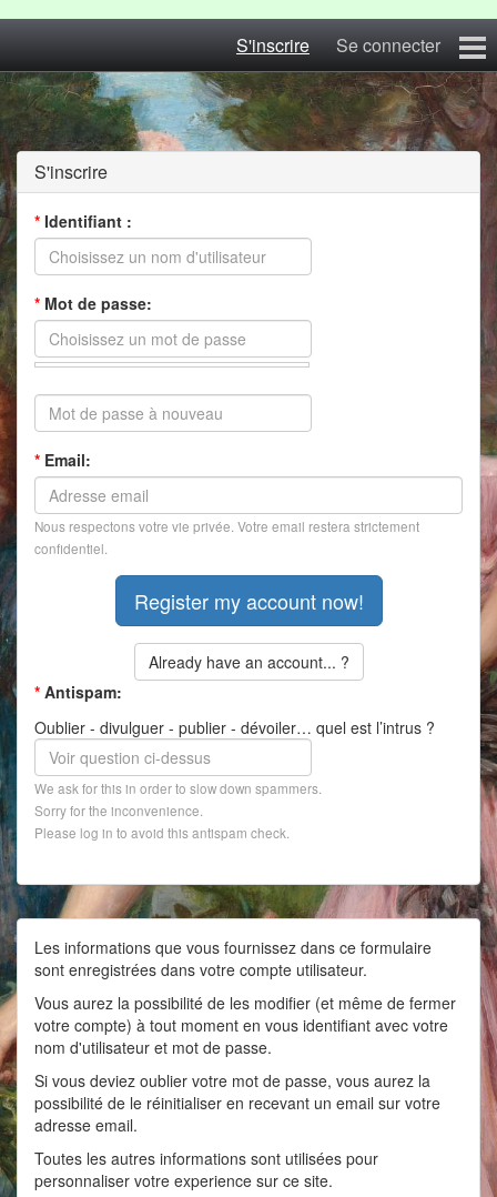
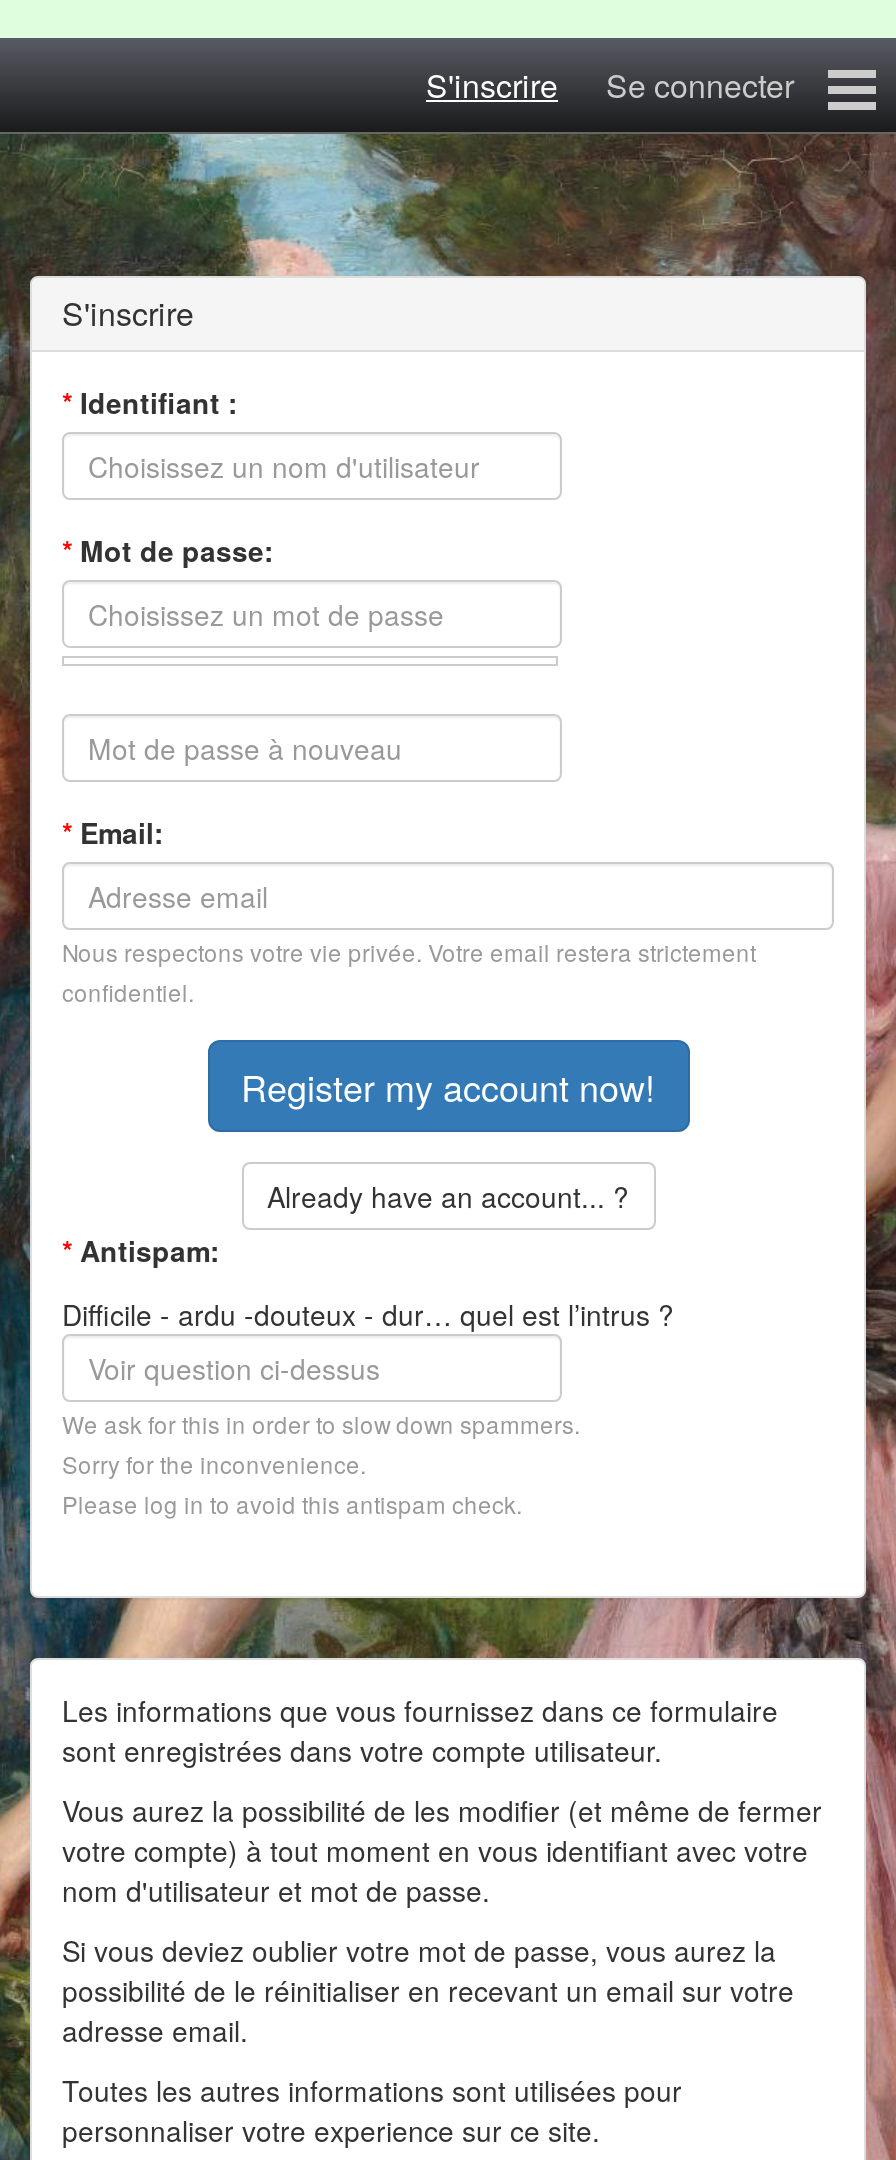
- Oublier - divulguer - publier - dévoiler… quel est l’intrus ?
+ Difficile - ardu -douteux - dur… quel est l’intrus ?
